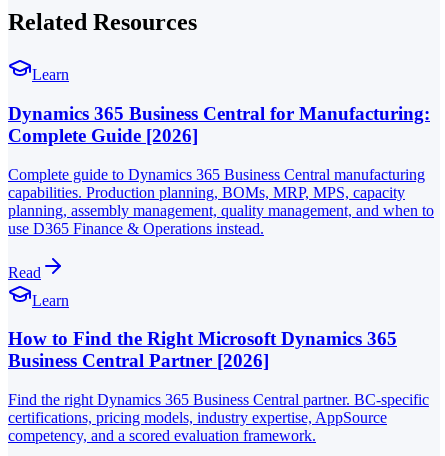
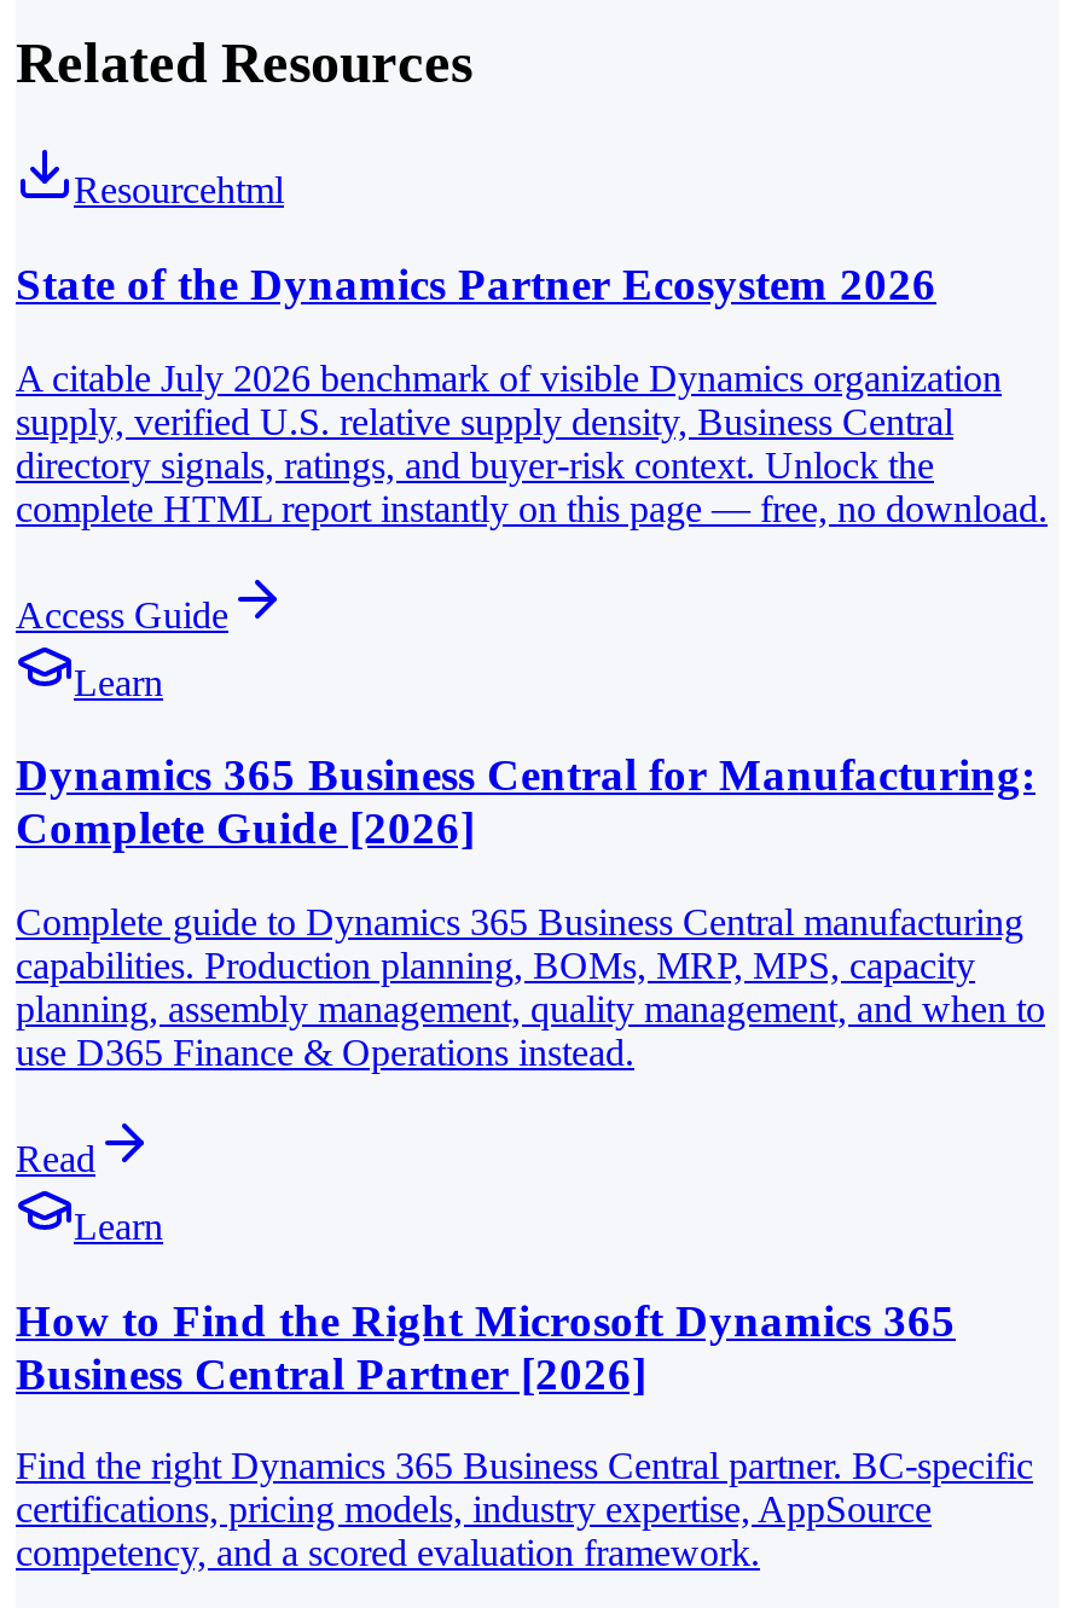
+ Resourcehtml
+ State of the Dynamics Partner Ecosystem 2026
+ A citable July 2026 benchmark of visible Dynamics organization
+ supply, verified U.S. relative supply density, Business Central
+ directory signals, ratings, and buyer-risk context. Unlock the
+ complete HTML report instantly on this page — free, no download.
+ Access Guide
